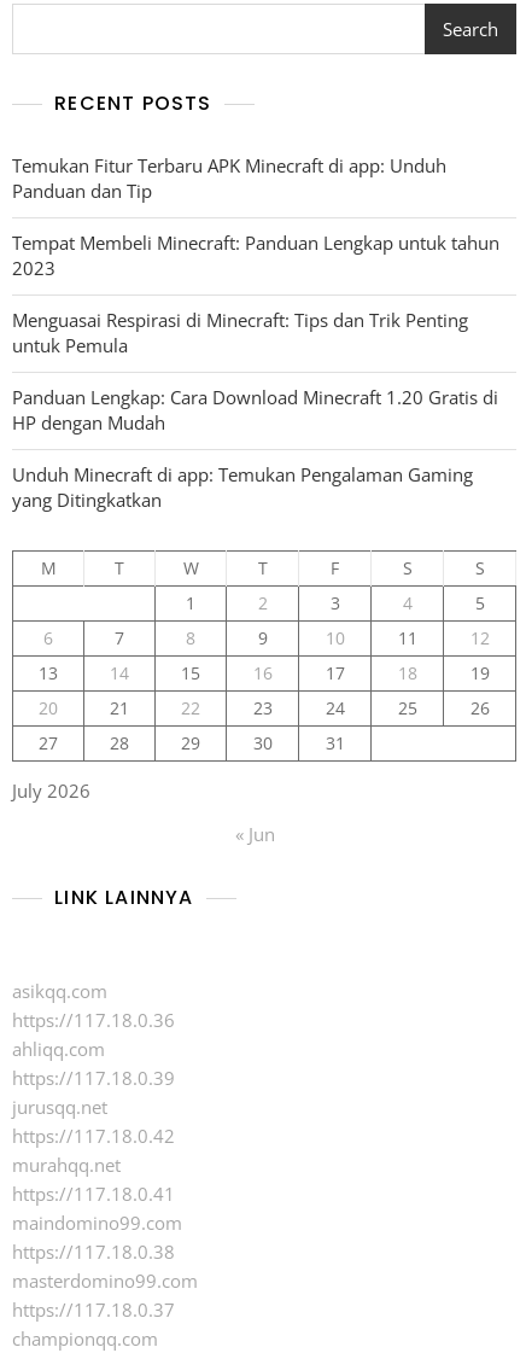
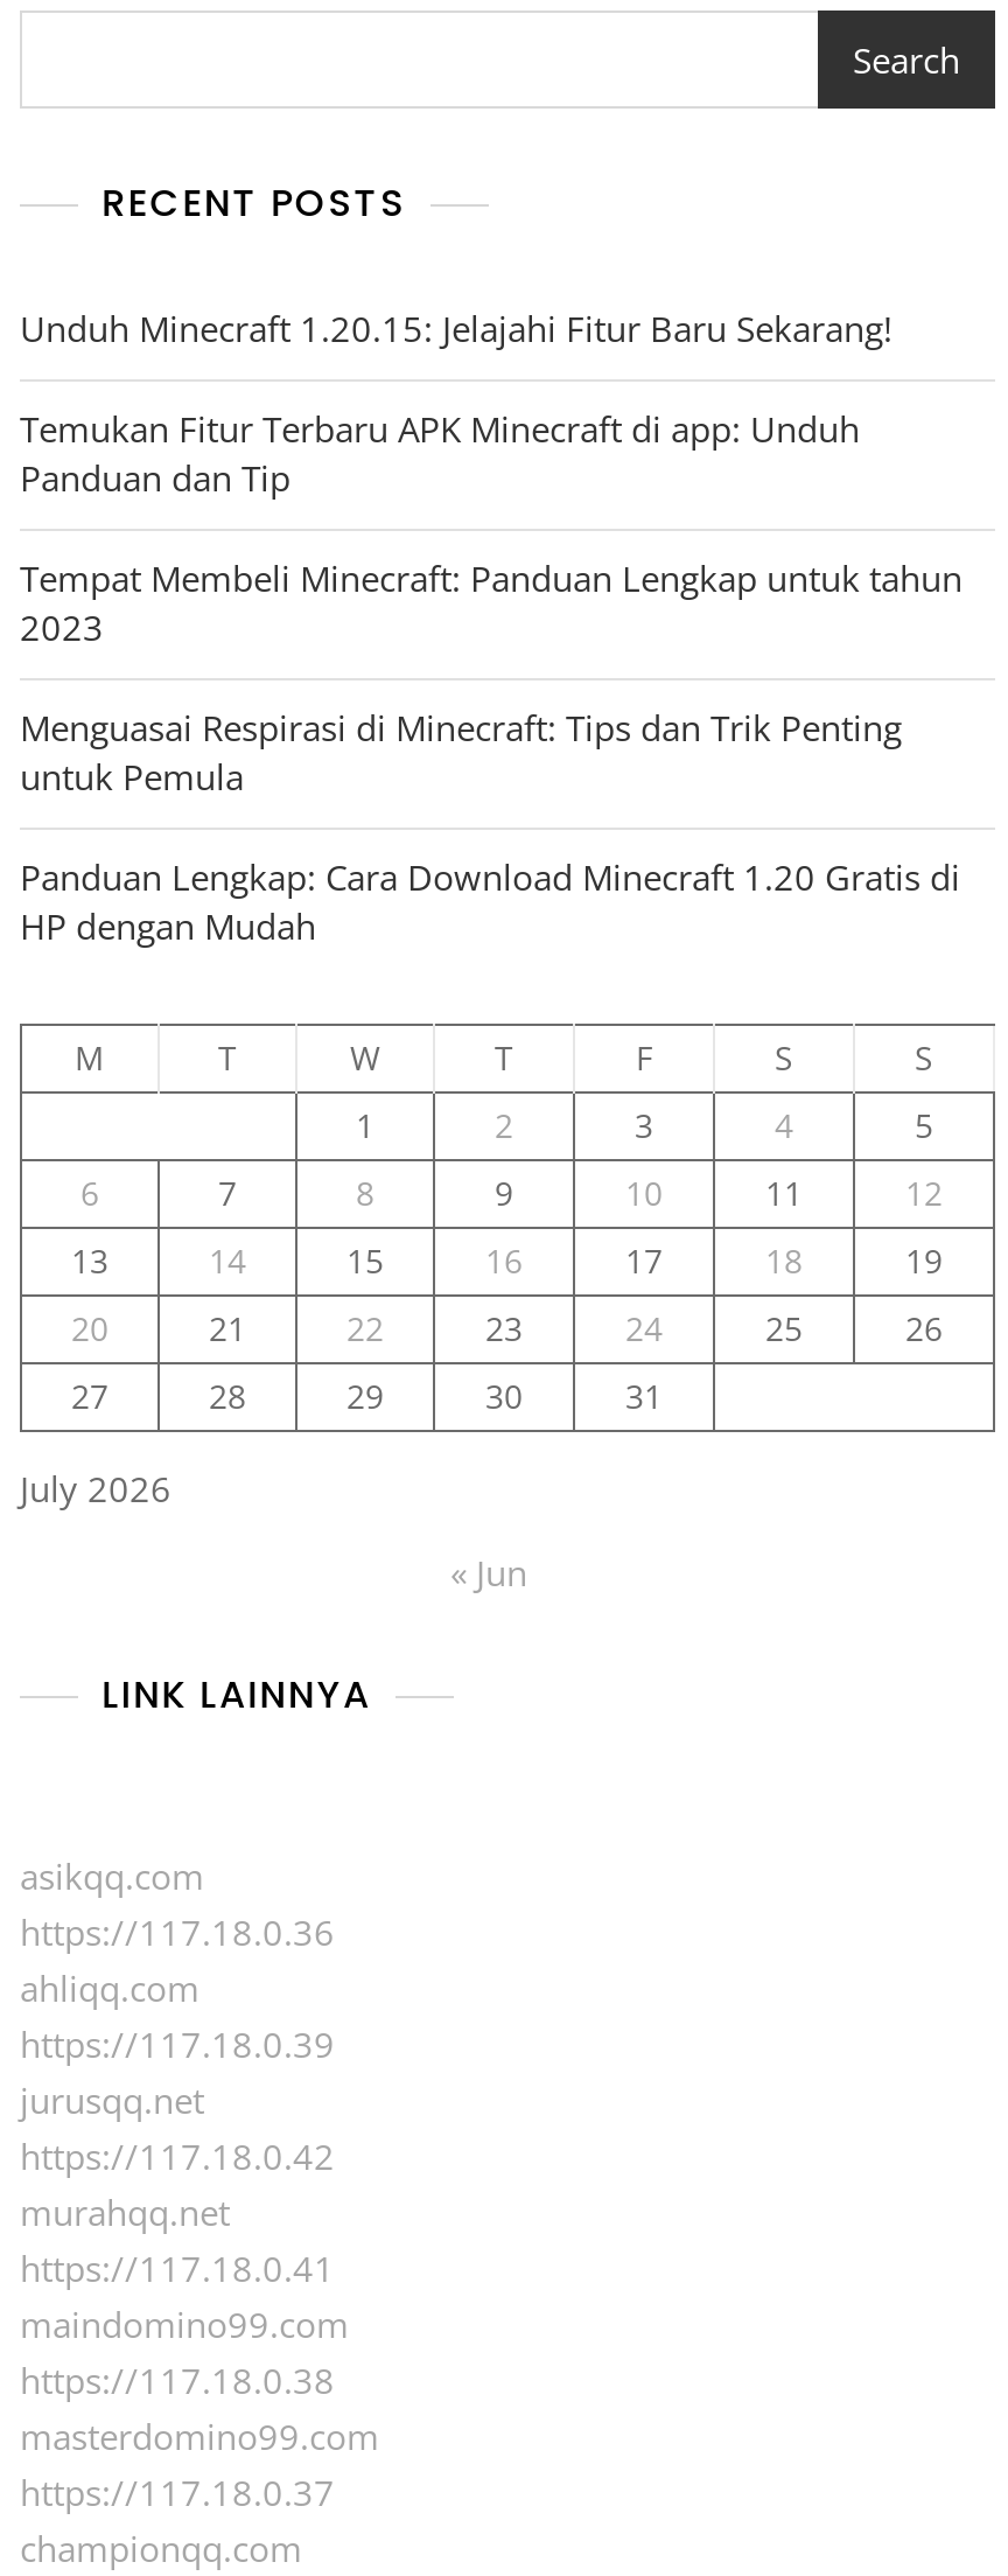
+ Unduh Minecraft 1.20.15: Jelajahi Fitur Baru Sekarang!

moved down: Temukan Fitur Terbaru APK Minecraft di app: Unduh | Panduan dan Tip | Tempat Membeli Minecraft: Panduan Lengkap untuk tahun | 2023 | Menguasai Respirasi di Minecraft: Tips dan Trik Penting | untuk Pemula | Panduan Lengkap: Cara Download Minecraft 1.20 Gratis di | HP dengan Mudah

- Unduh Minecraft di app: Temukan Pengalaman Gaming
- yang Ditingkatkan
